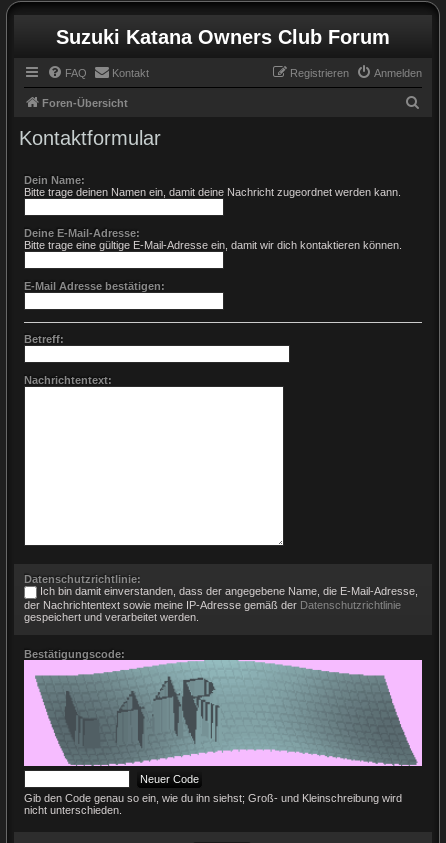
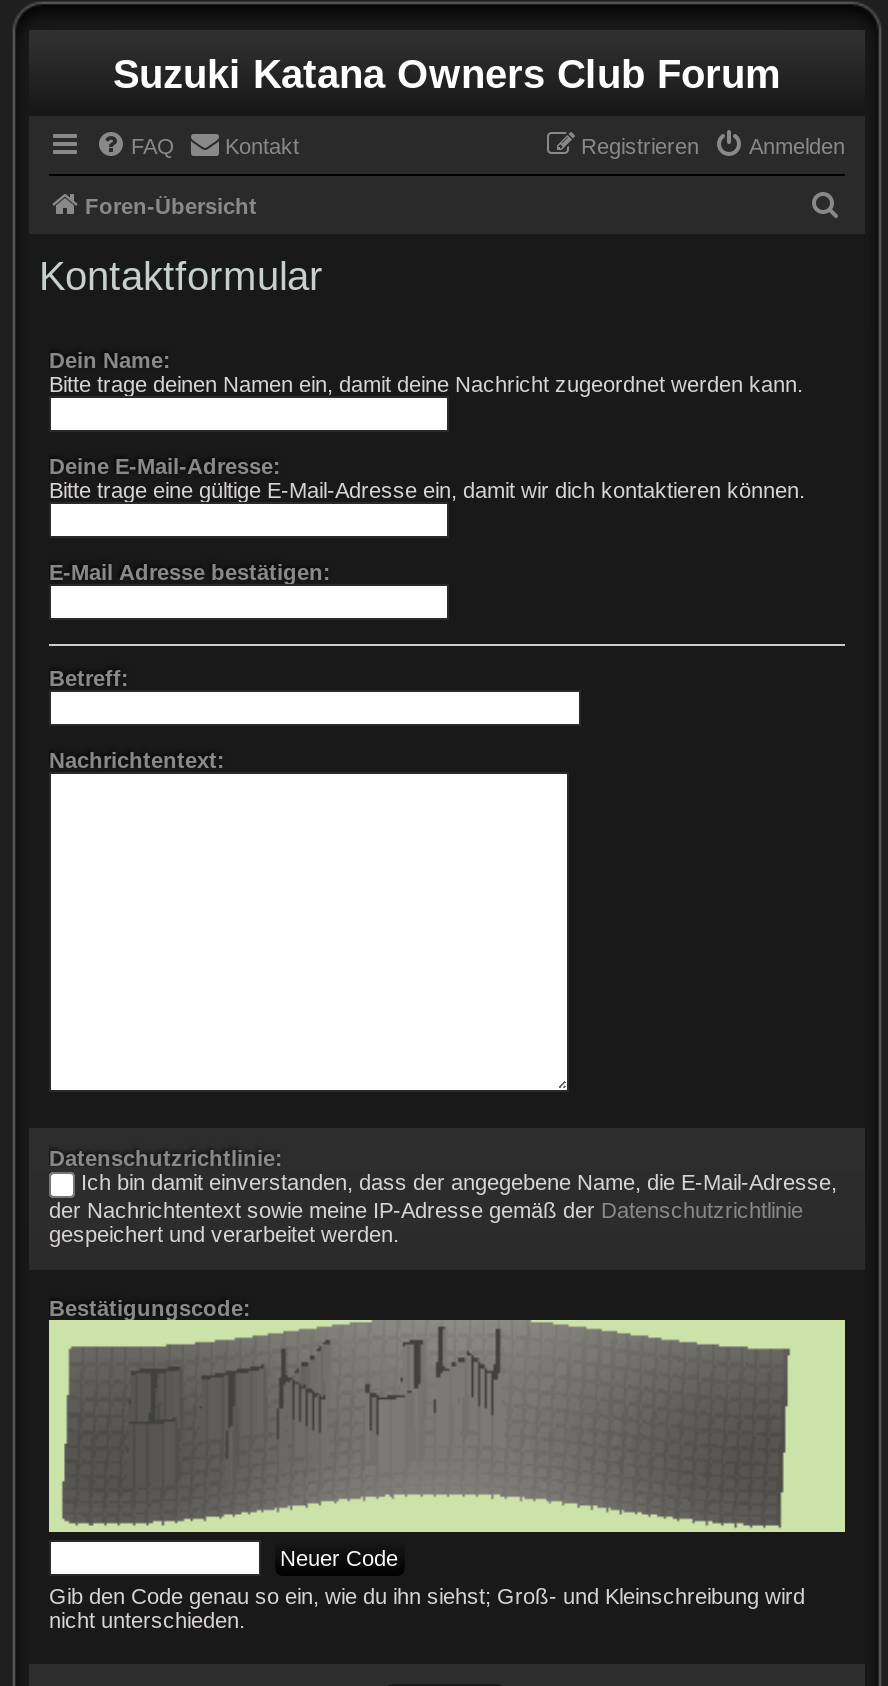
- [image]
+ [image]
